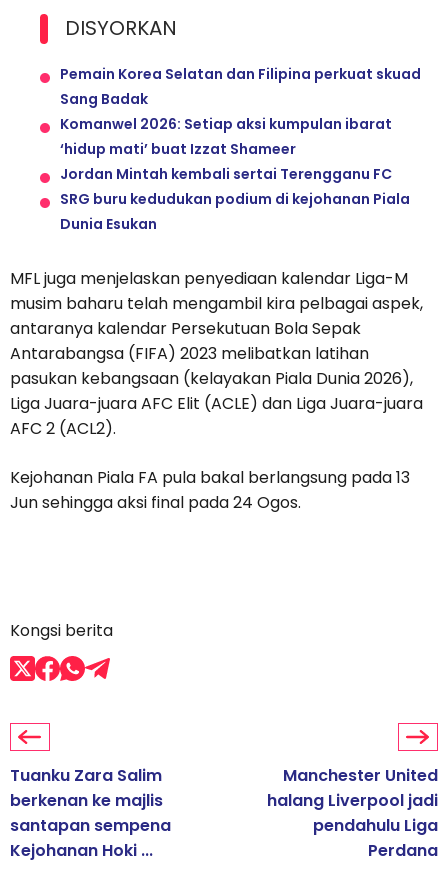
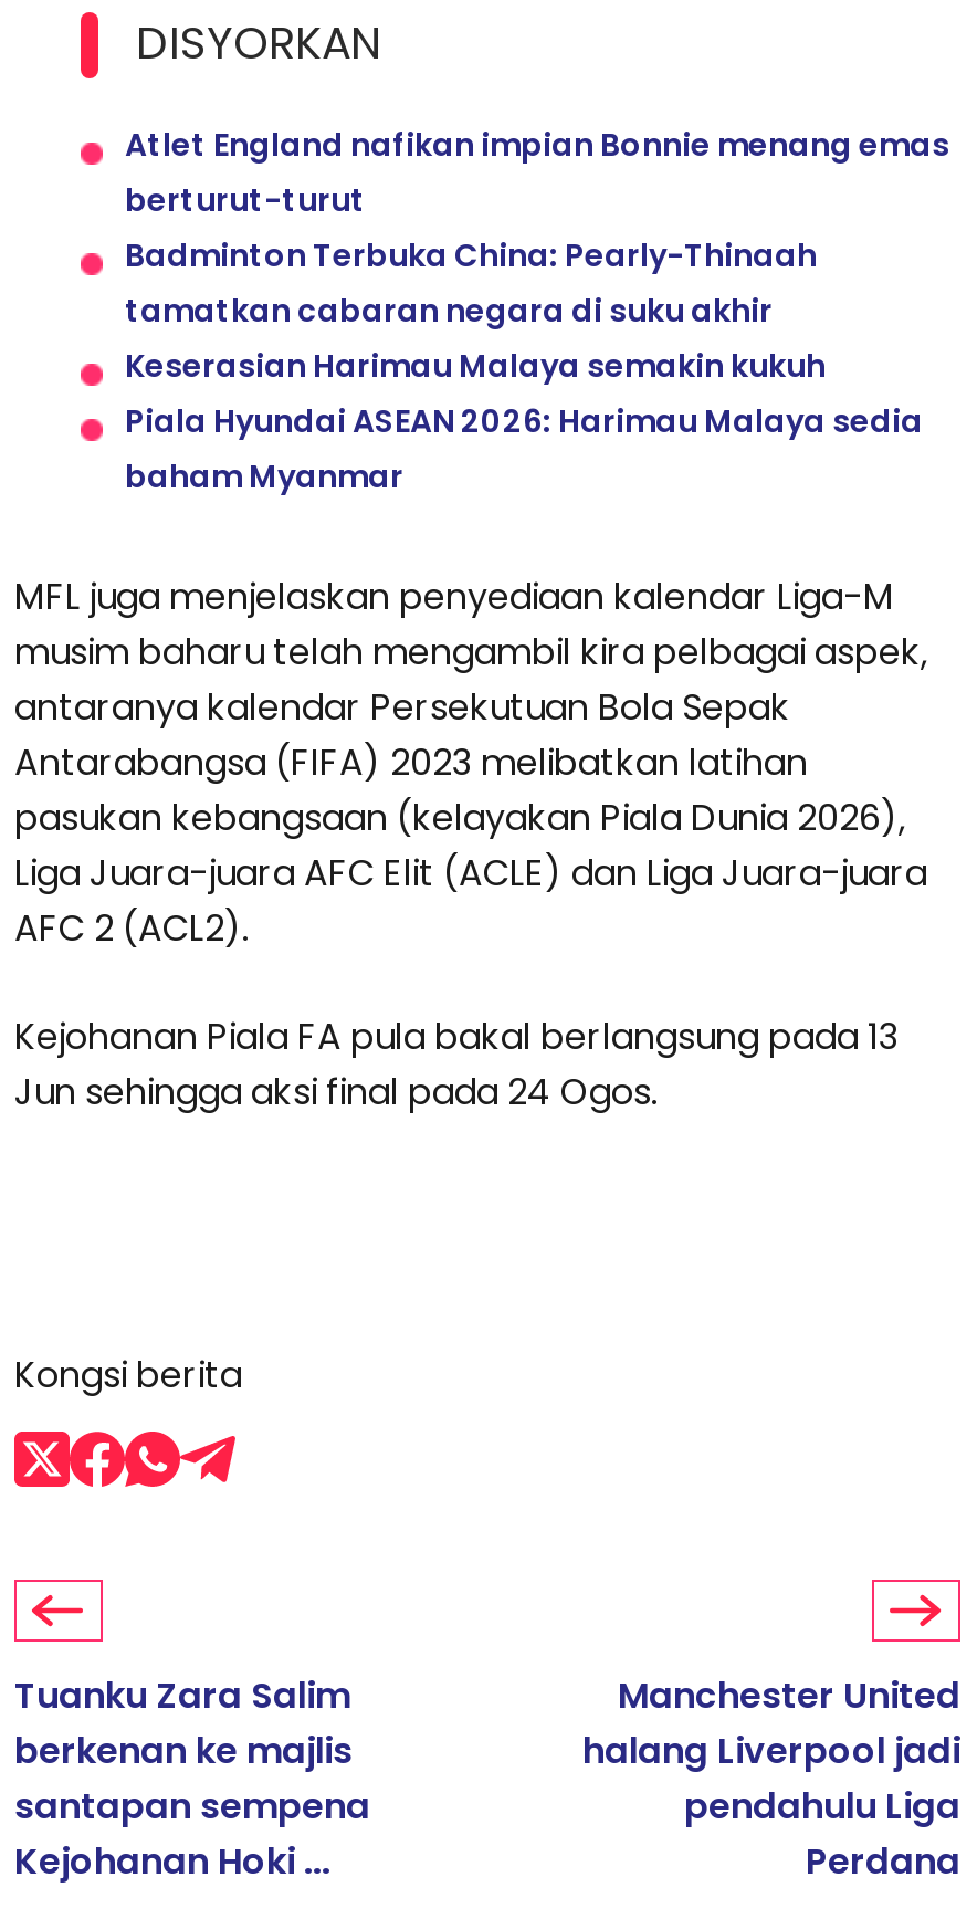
- Pemain Korea Selatan dan Filipina perkuat skuad
- Sang Badak
- Komanwel 2026: Setiap aksi kumpulan ibarat
- ‘hidup mati’ buat Izzat Shameer
- Jordan Mintah kembali sertai Terengganu FC
- SRG buru kedudukan podium di kejohanan Piala
- Dunia Esukan
+ Atlet England nafikan impian Bonnie menang emas
+ berturut-turut
+ Badminton Terbuka China: Pearly-Thinaah
+ tamatkan cabaran negara di suku akhir
+ Keserasian Harimau Malaya semakin kukuh
+ Piala Hyundai ASEAN 2026: Harimau Malaya sedia
+ baham Myanmar
